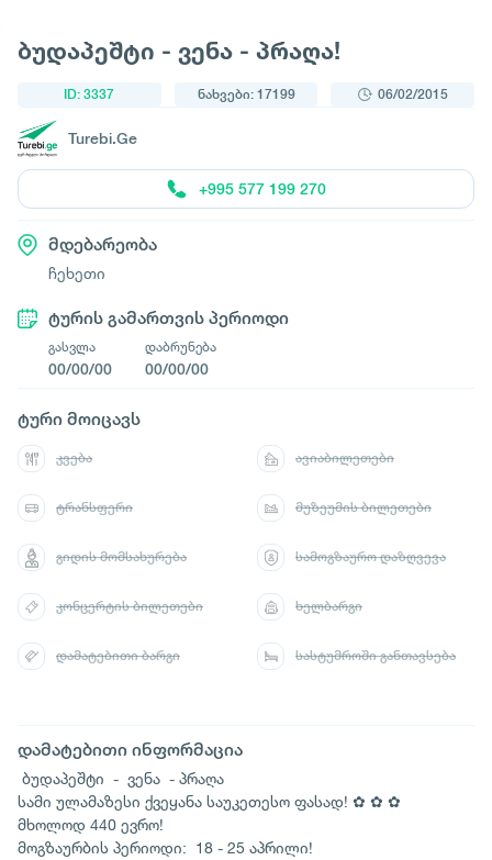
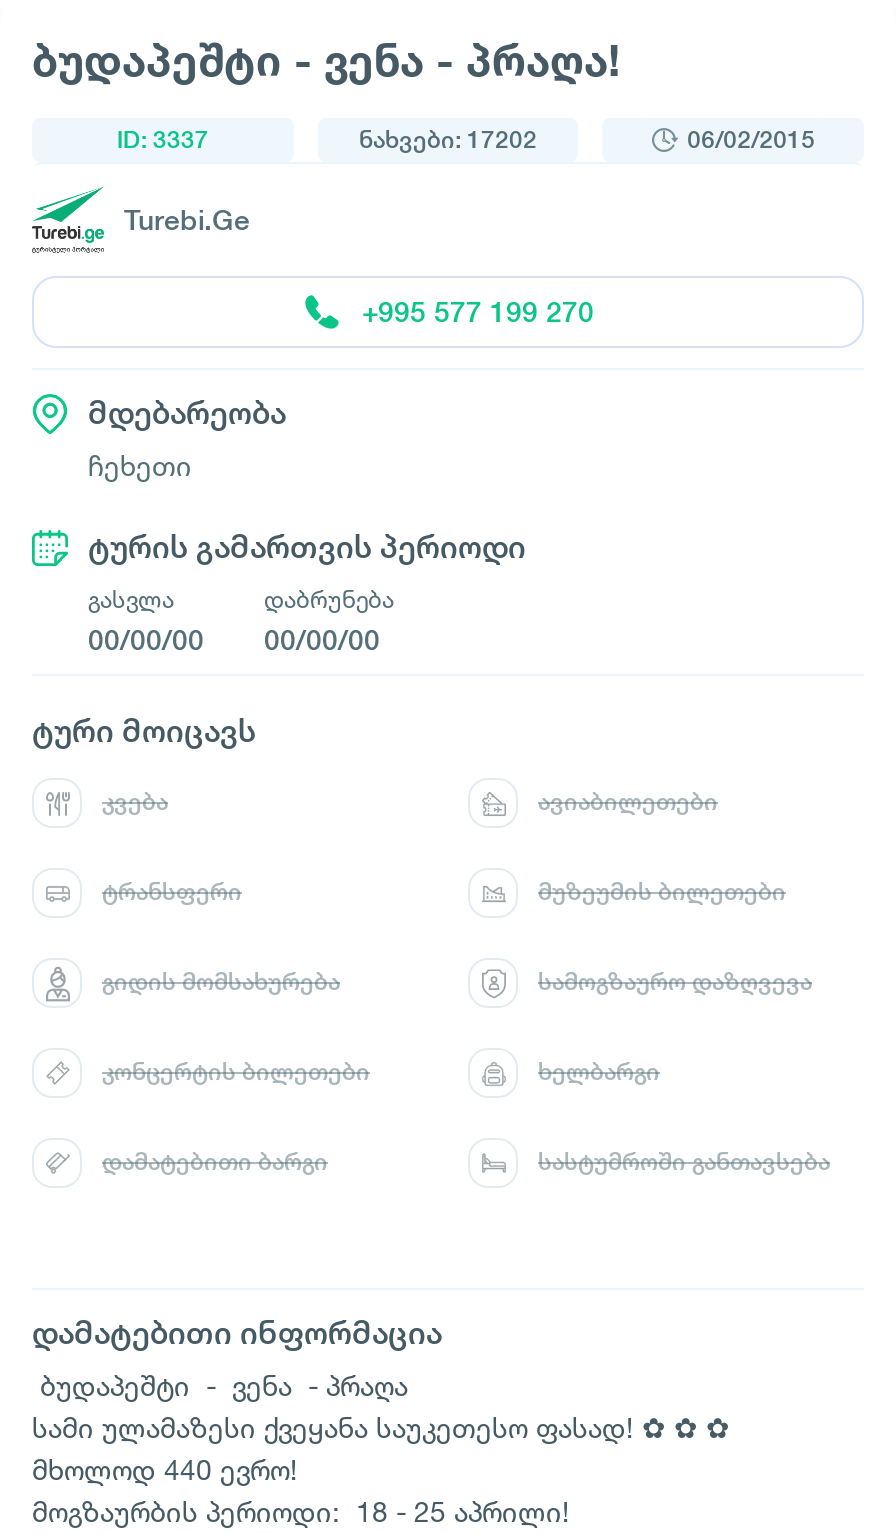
- ნახვები: 17199
+ ნახვები: 17202
